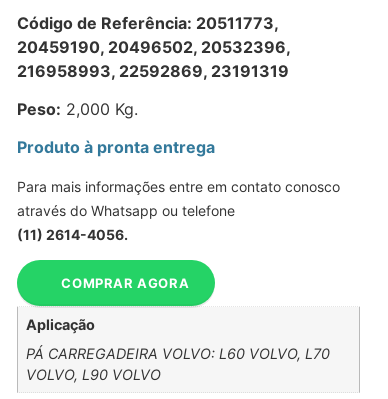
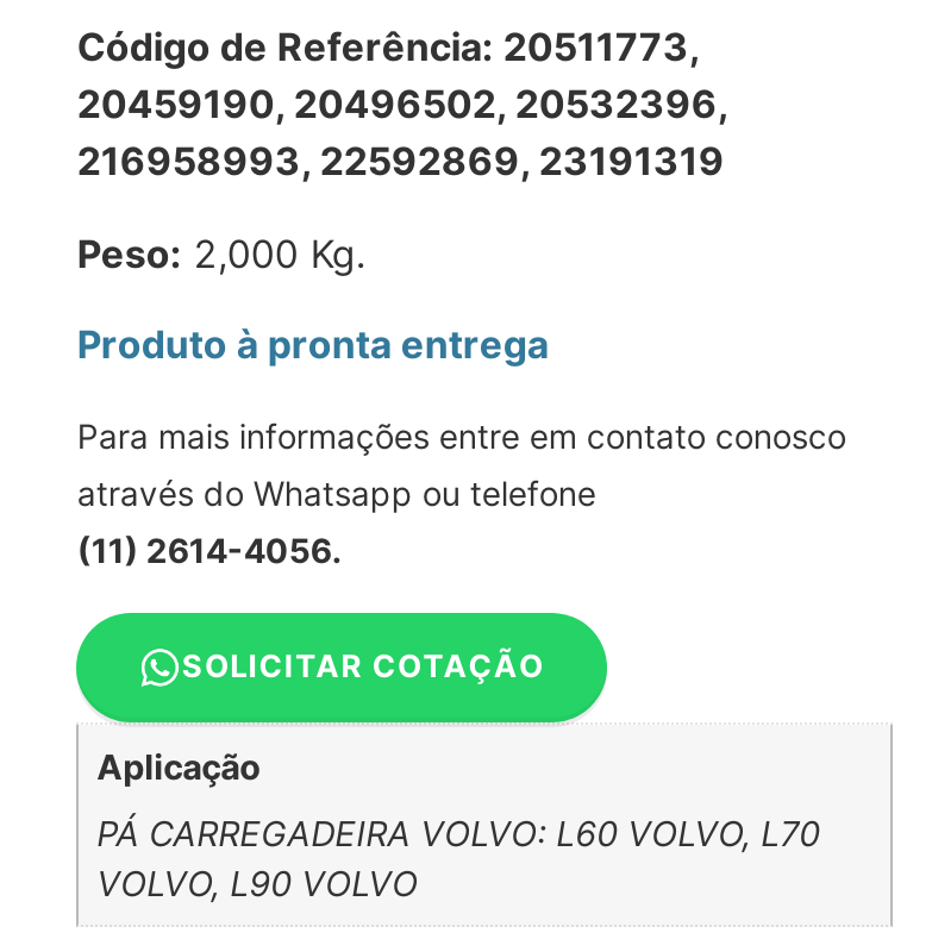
- COMPRAR AGORA
+ SOLICITAR COTAÇÃO
